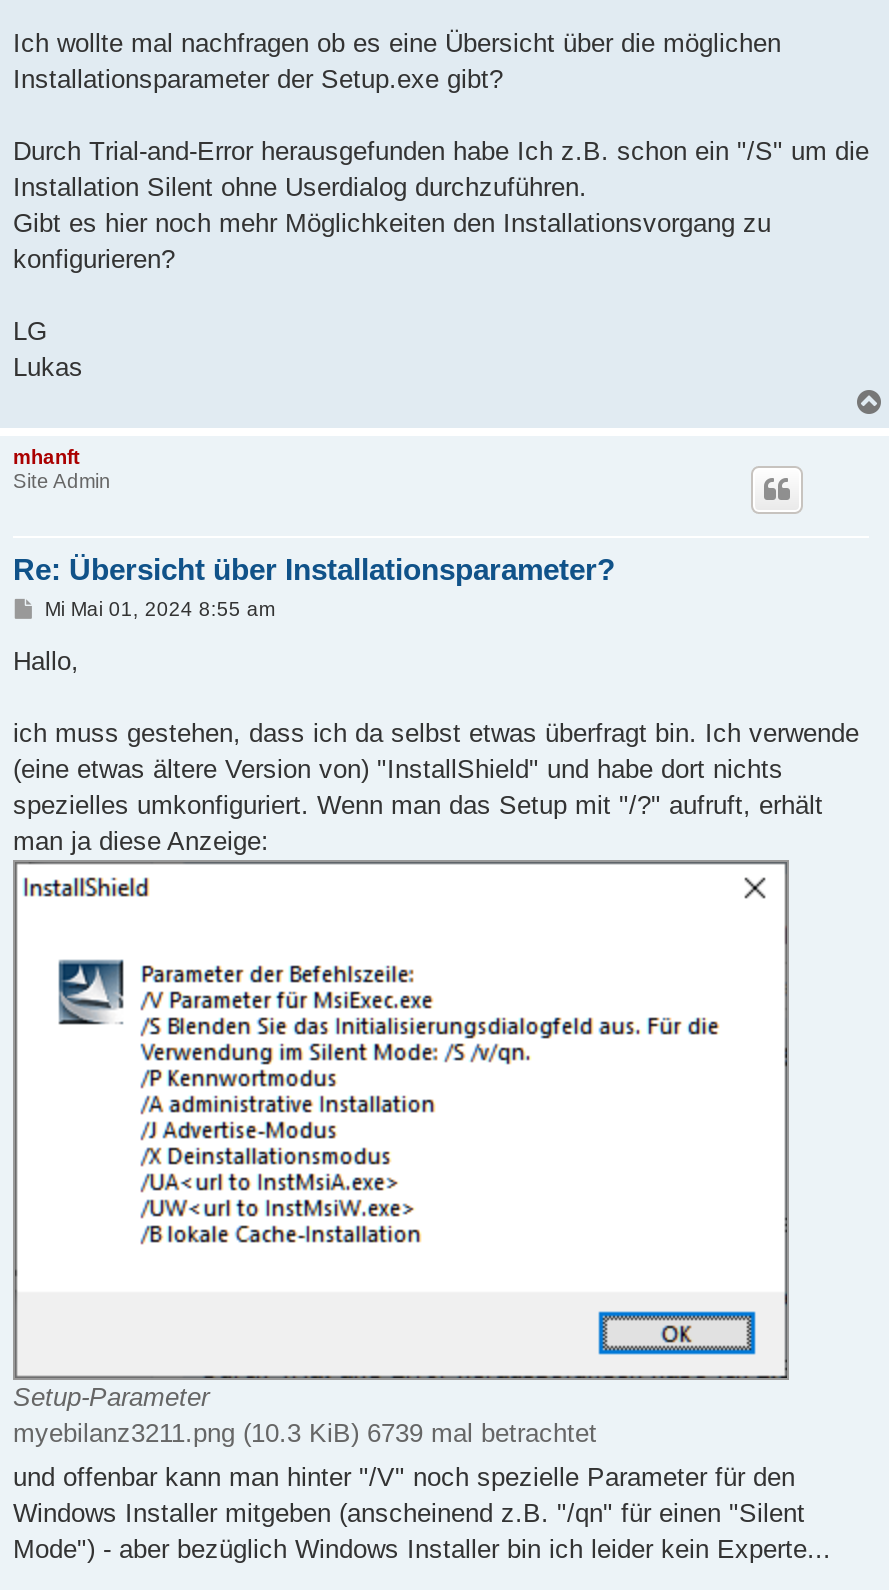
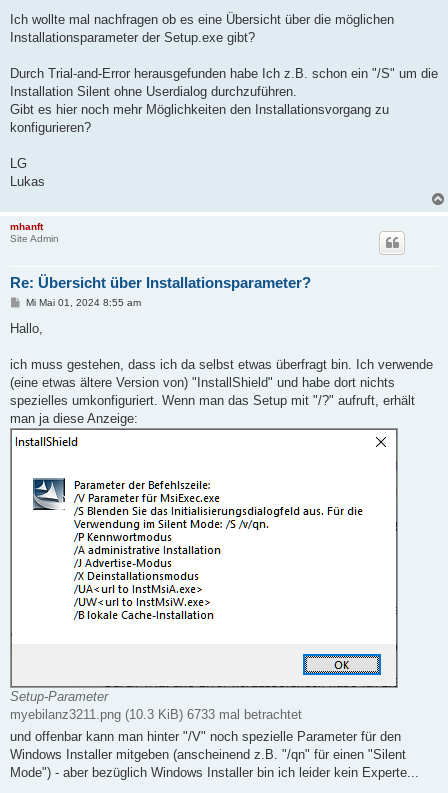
- myebilanz3211.png (10.3 KiB) 6739 mal betrachtet
+ myebilanz3211.png (10.3 KiB) 6733 mal betrachtet
